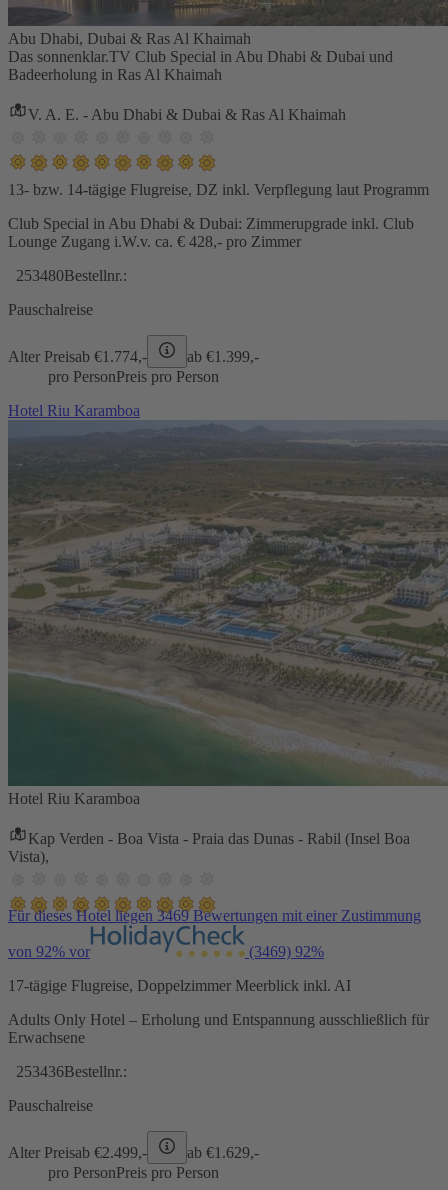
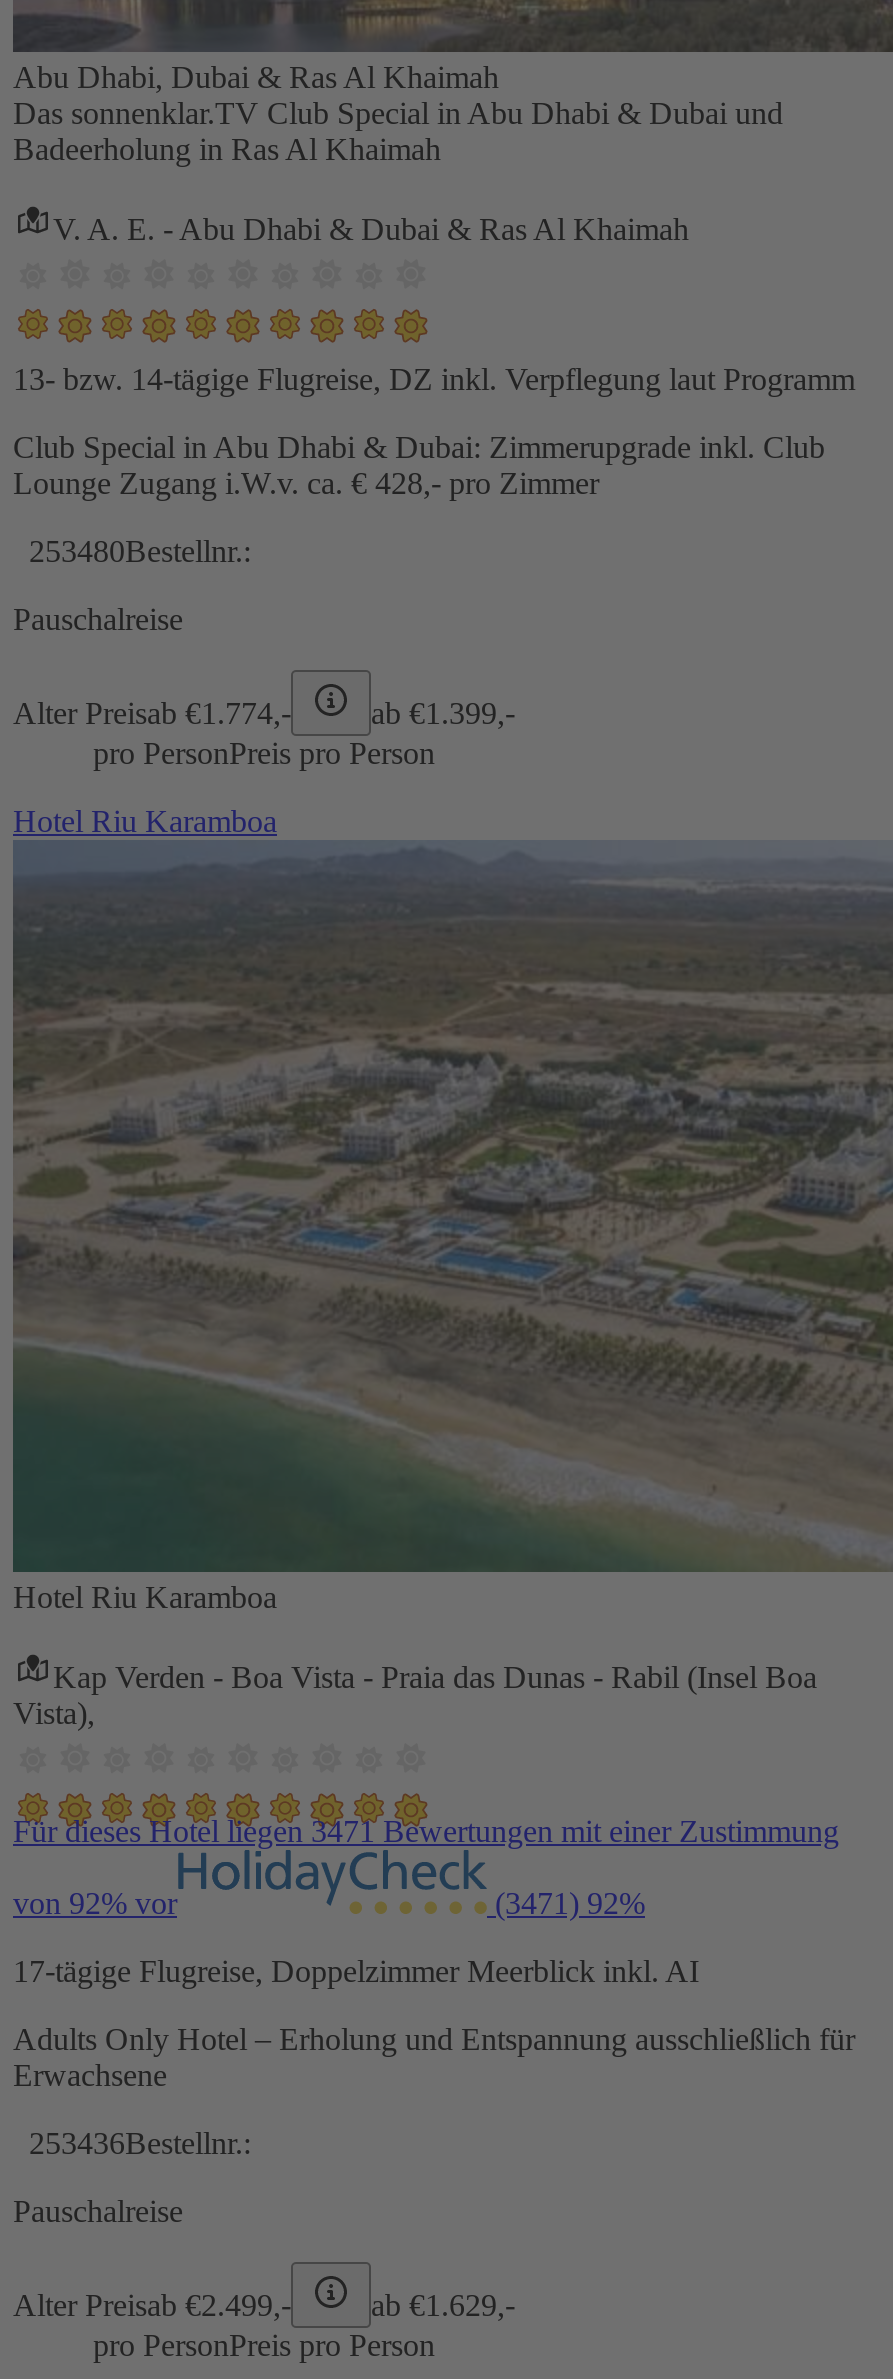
- Für dieses Hotel liegen 3469 Bewertungen mit einer Zustimmung
+ Für dieses Hotel liegen 3471 Bewertungen mit einer Zustimmung

- (3469) 92%
+ (3471) 92%
